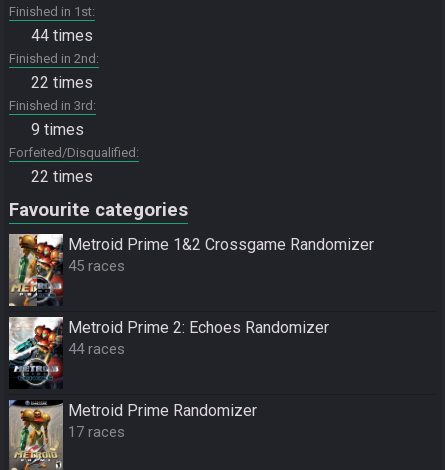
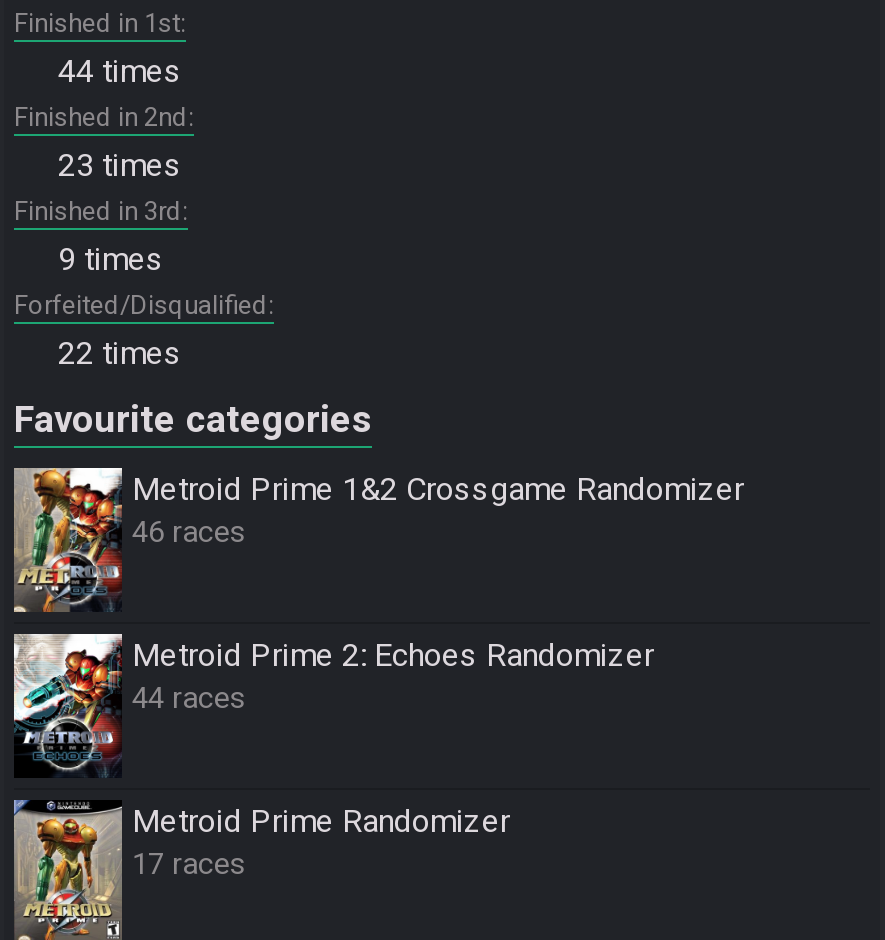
- 22 times
+ 23 times

- 45 races
+ 46 races
